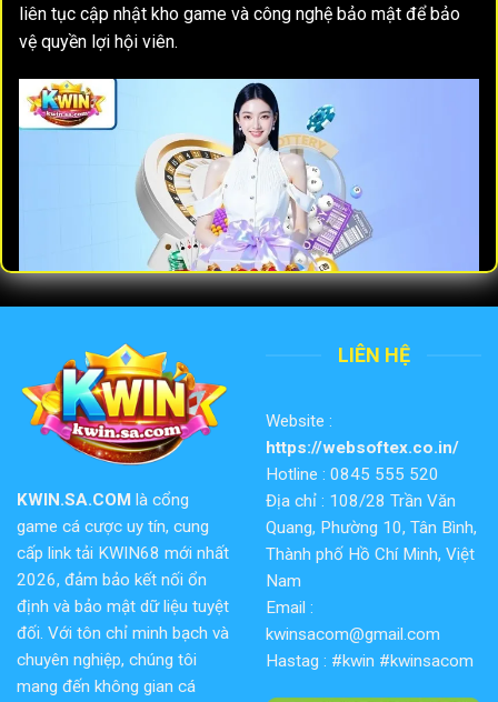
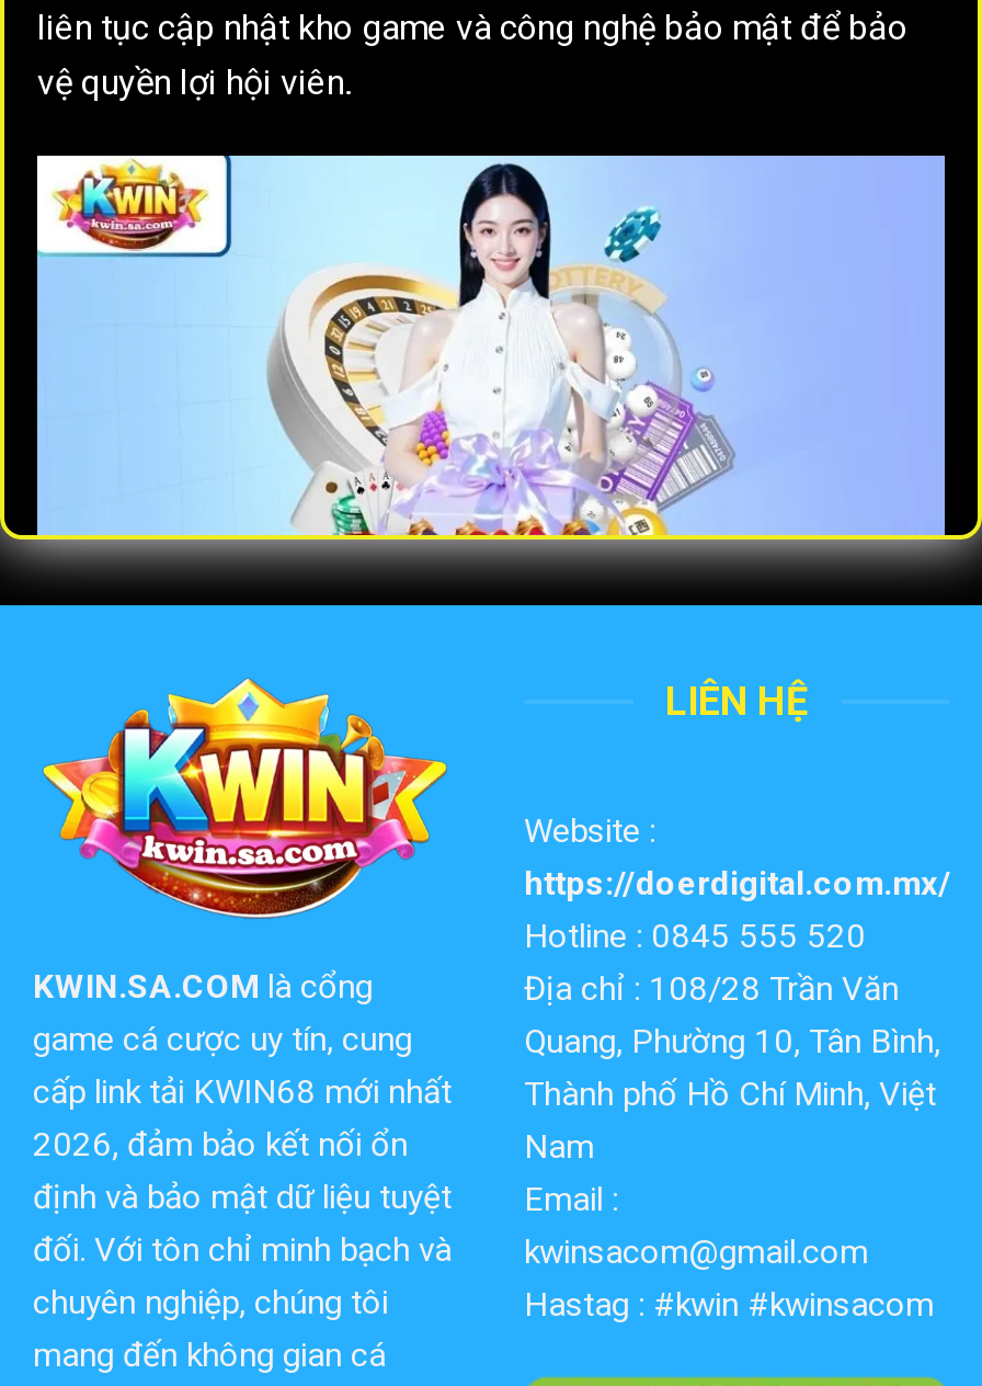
- https://websoftex.co.in/
+ https://doerdigital.com.mx/
